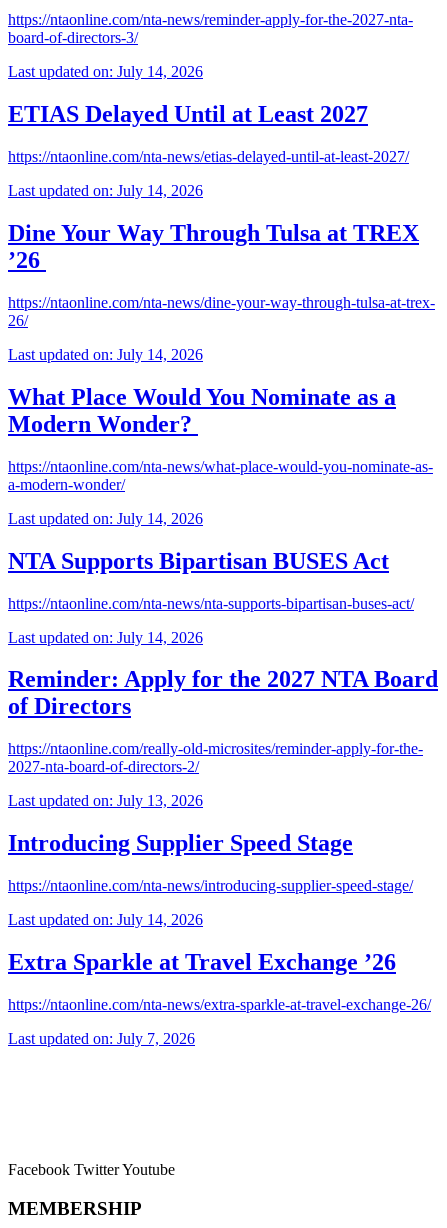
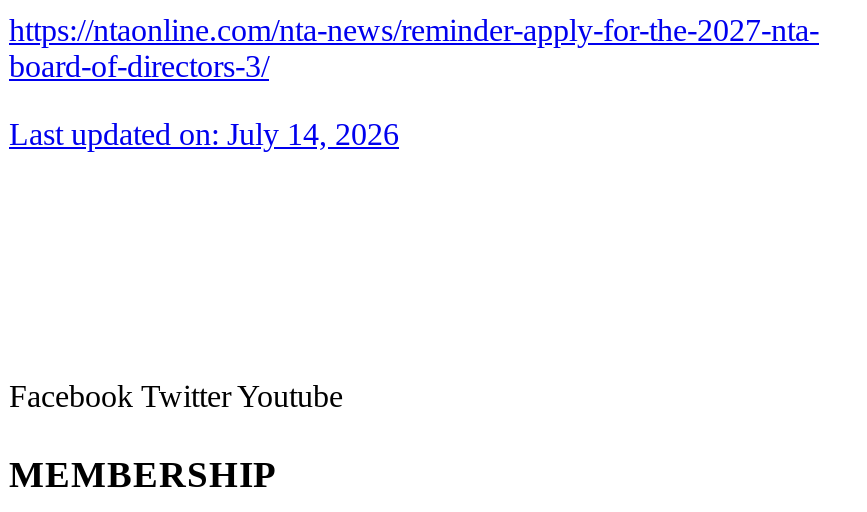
- ETIAS Delayed Until at Least 2027
- https://ntaonline.com/nta-news/etias-delayed-until-at-least-2027/
- Last updated on: July 14, 2026
- Dine Your Way Through Tulsa at TREX
- ’26
- https://ntaonline.com/nta-news/dine-your-way-through-tulsa-at-trex-
- 26/
- Last updated on: July 14, 2026
- What Place Would You Nominate as a
- Modern Wonder?
- https://ntaonline.com/nta-news/what-place-would-you-nominate-as-
- a-modern-wonder/
- Last updated on: July 14, 2026
- NTA Supports Bipartisan BUSES Act
- https://ntaonline.com/nta-news/nta-supports-bipartisan-buses-act/
- Last updated on: July 14, 2026
- Reminder: Apply for the 2027 NTA Board
- of Directors
- https://ntaonline.com/really-old-microsites/reminder-apply-for-the-
- 2027-nta-board-of-directors-2/
- Last updated on: July 13, 2026
- Introducing Supplier Speed Stage
- https://ntaonline.com/nta-news/introducing-supplier-speed-stage/
- Last updated on: July 14, 2026
- Extra Sparkle at Travel Exchange ’26
- https://ntaonline.com/nta-news/extra-sparkle-at-travel-exchange-26/
- Last updated on: July 7, 2026
